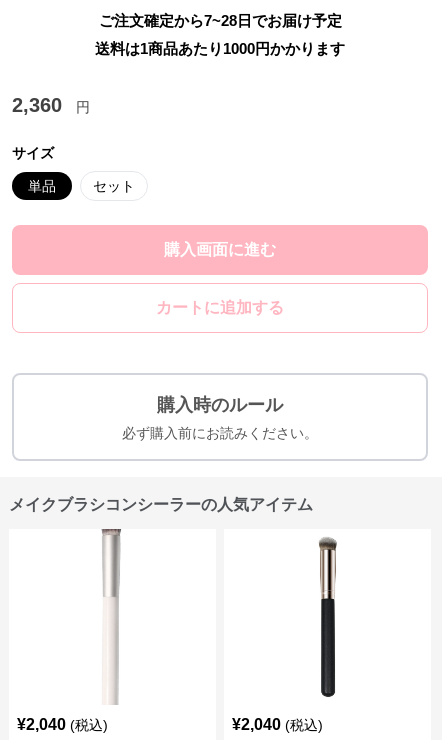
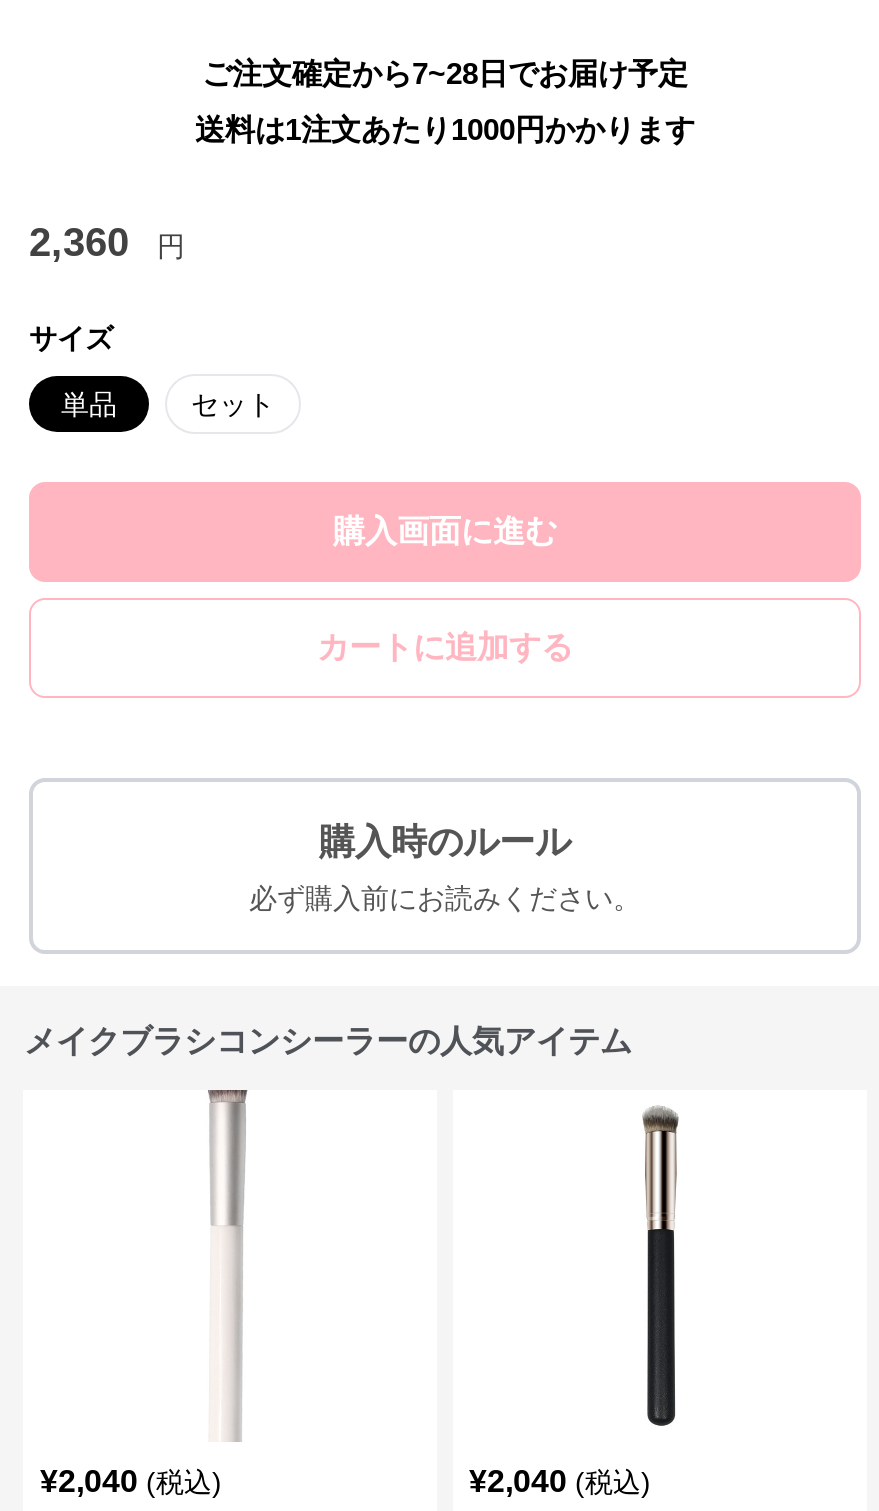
- 送料は1商品あたり1000円かかります
+ 送料は1注文あたり1000円かかります
